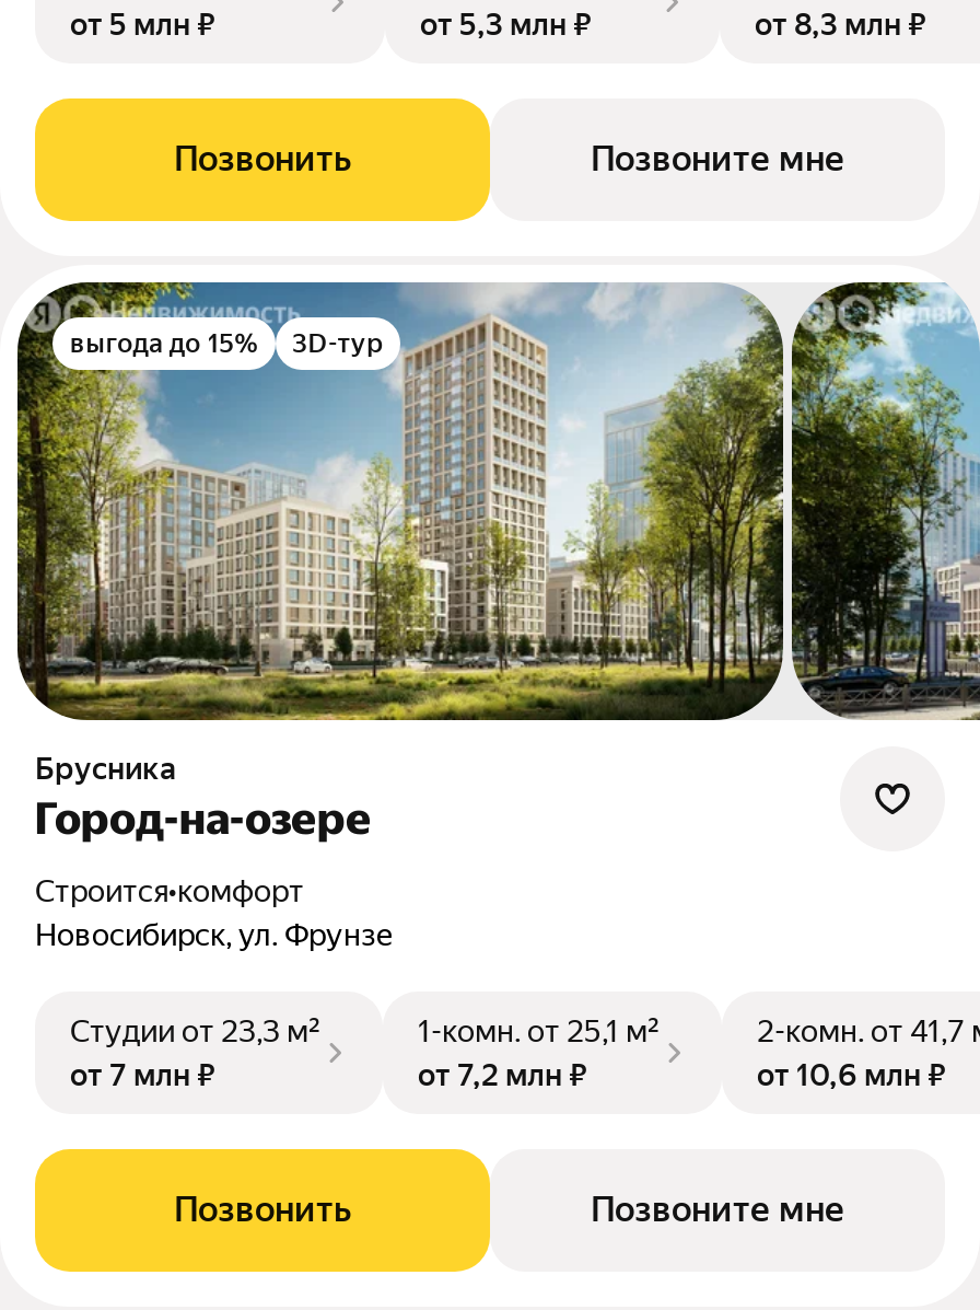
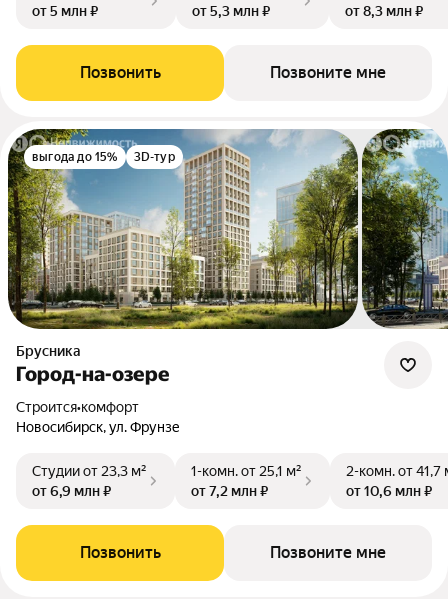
- от 7 млн ₽
+ от 6,9 млн ₽
